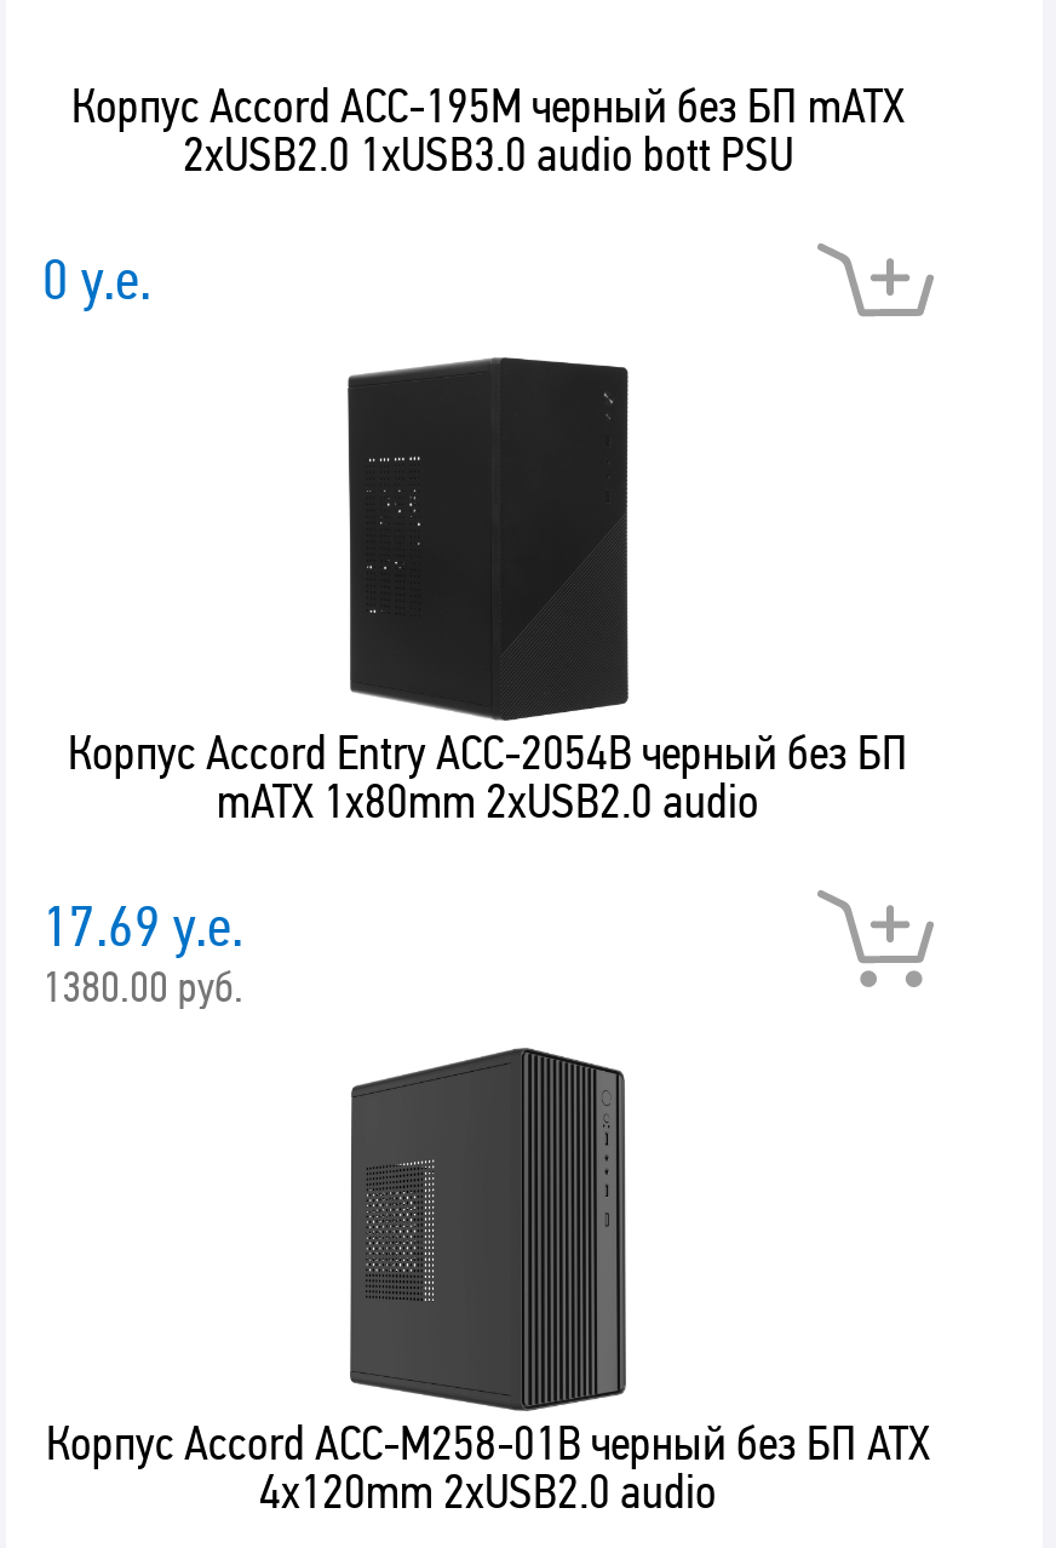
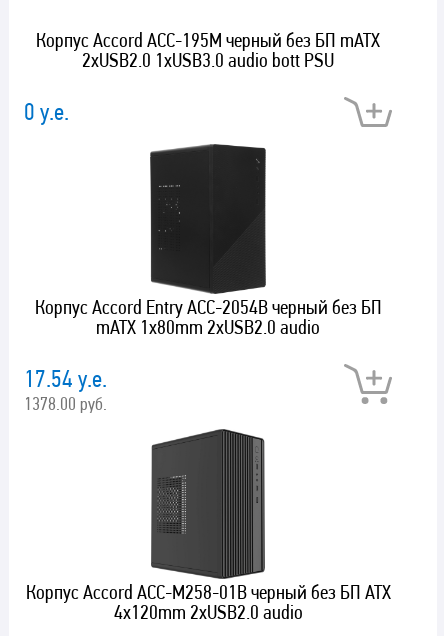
- 17.69 у.е.
+ 17.54 у.е.

- 1380.00 руб.
+ 1378.00 руб.
